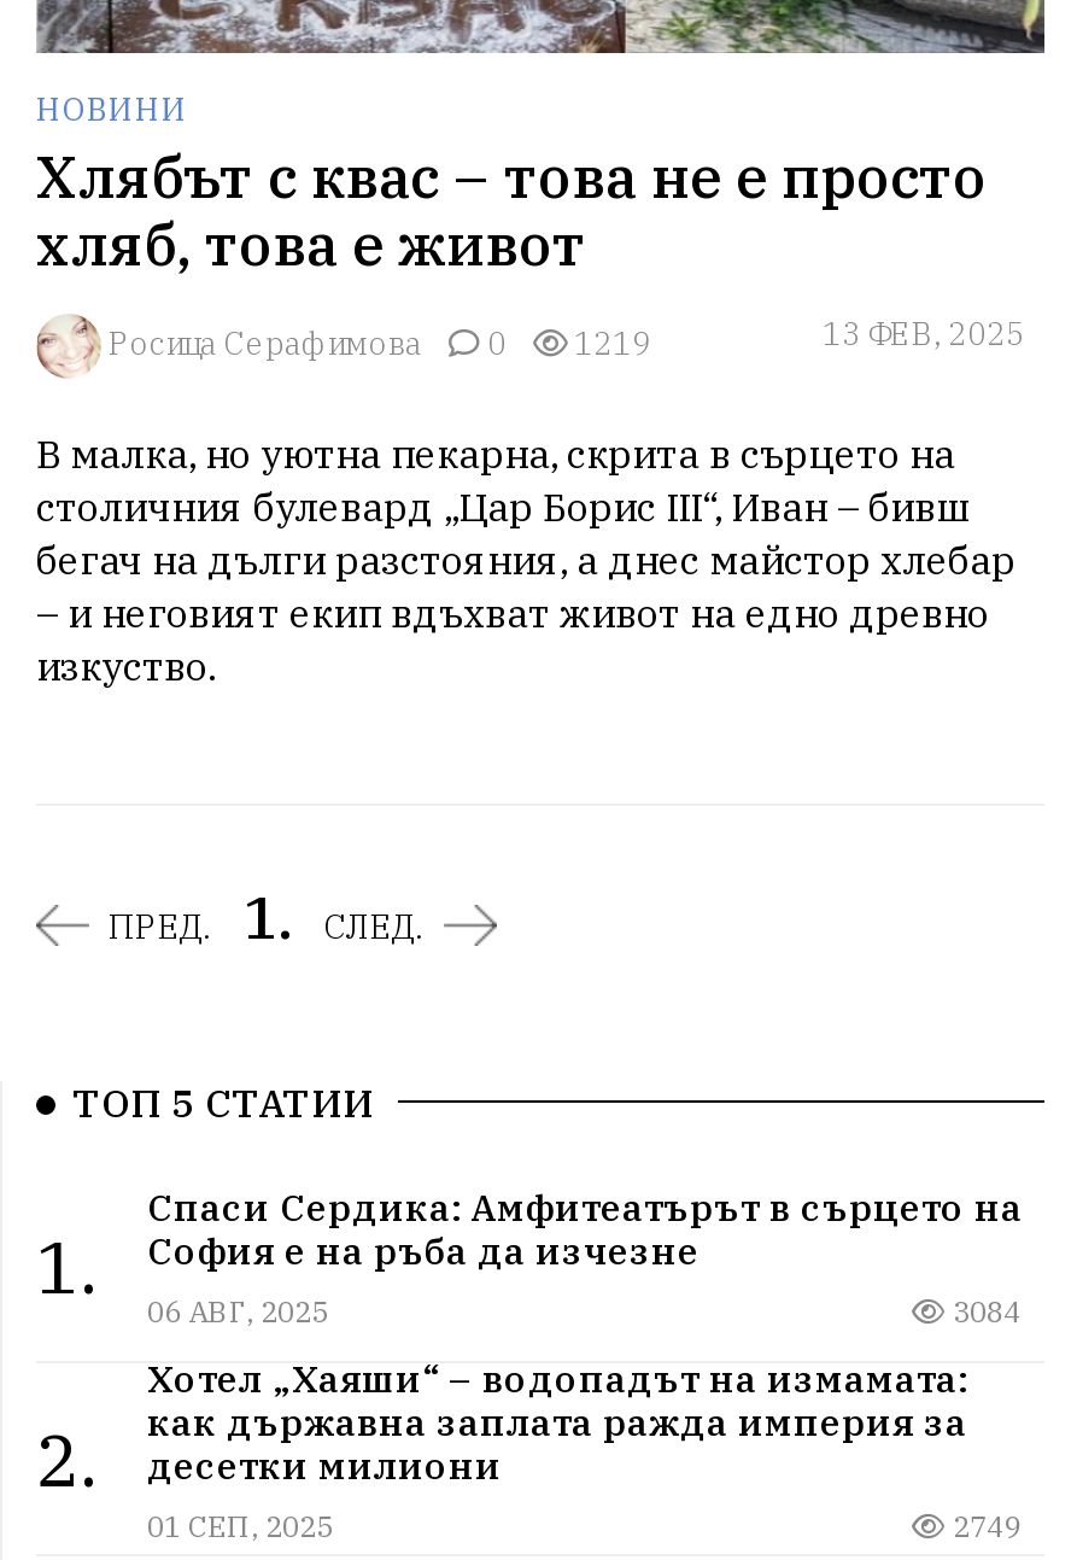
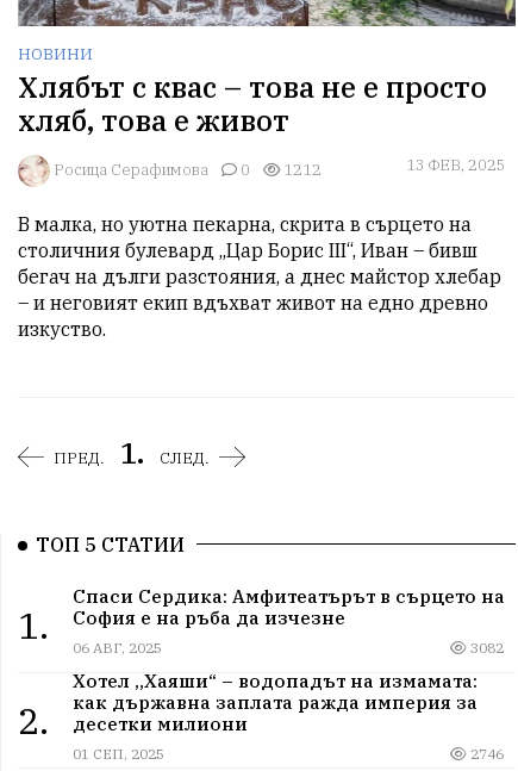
- Росица Серафимова 0 1219
+ Росица Серафимова 0 1212

- 3084
+ 3082

- 2749
+ 2746
